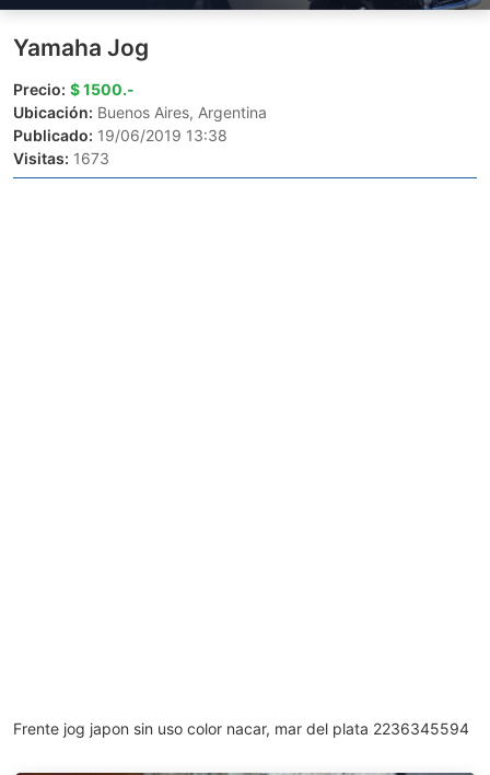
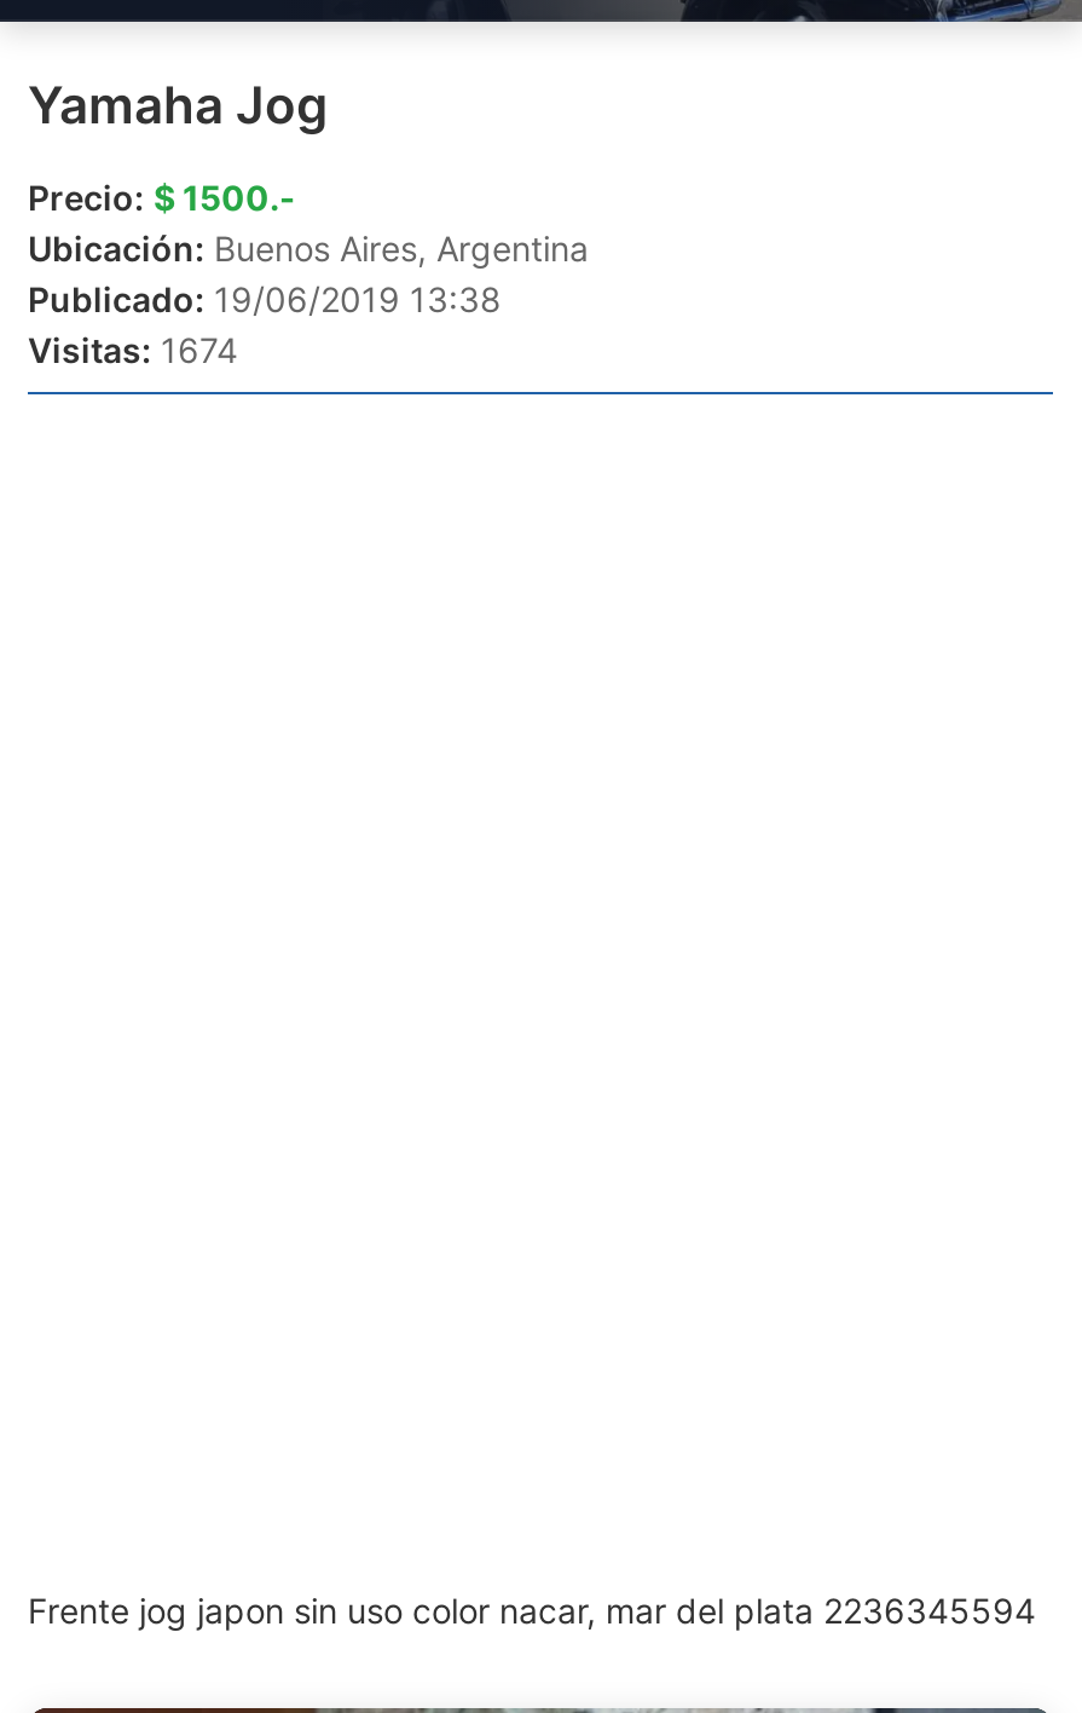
- Visitas: 1673
+ Visitas: 1674
